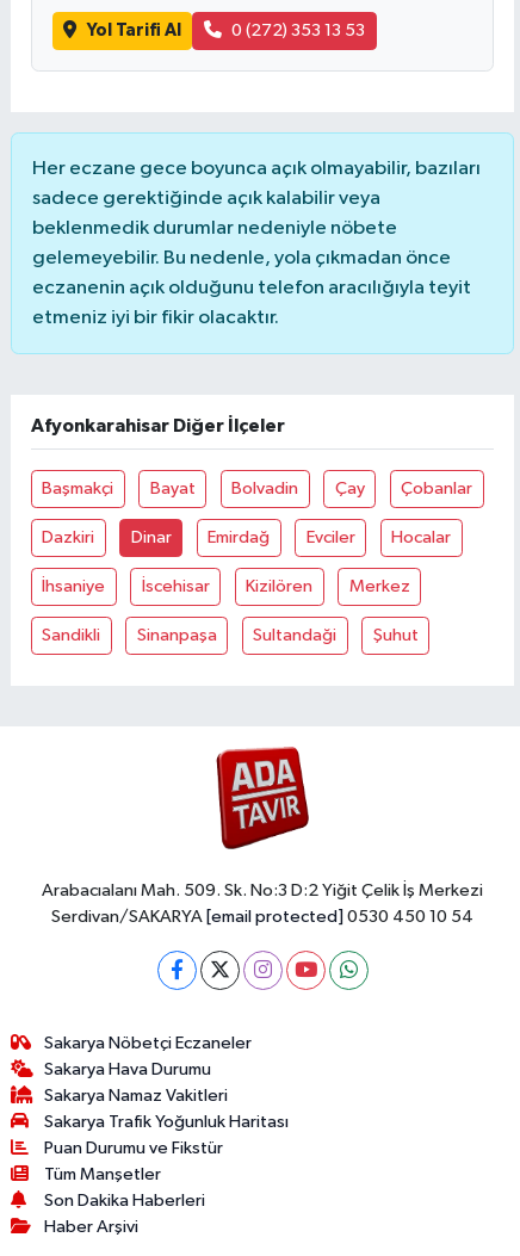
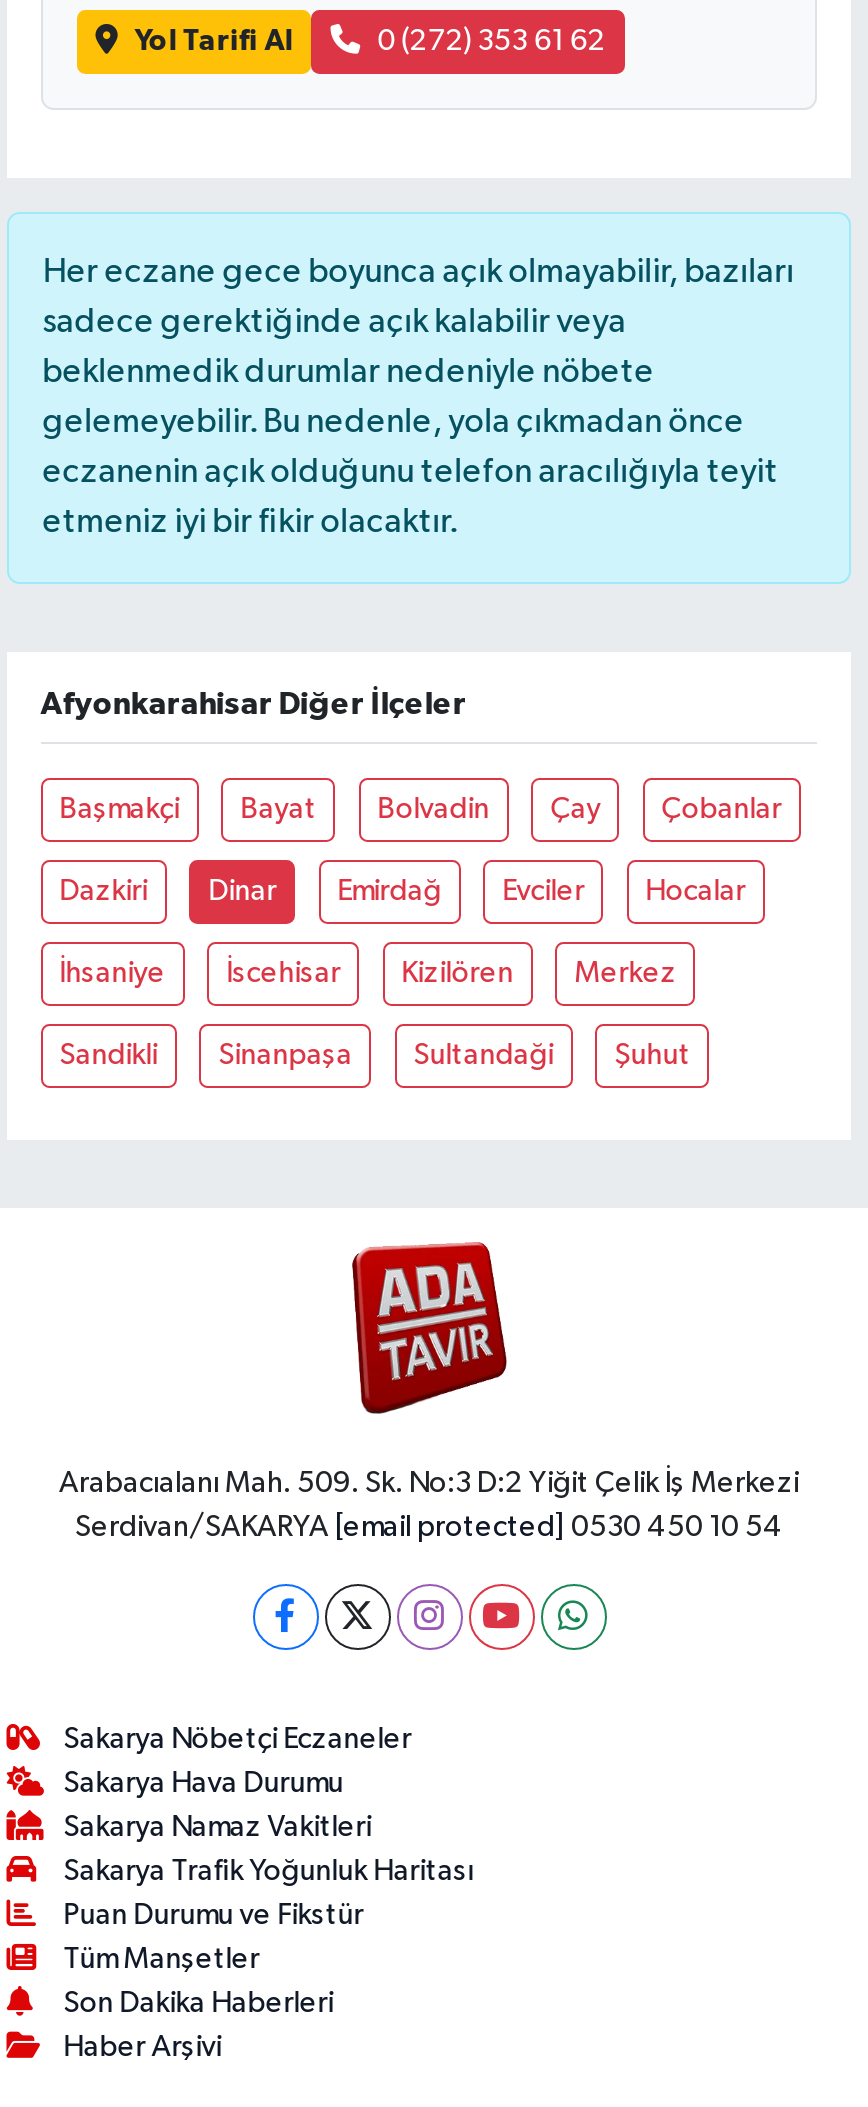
- 0 (272) 353 13 53
+ 0 (272) 353 61 62
